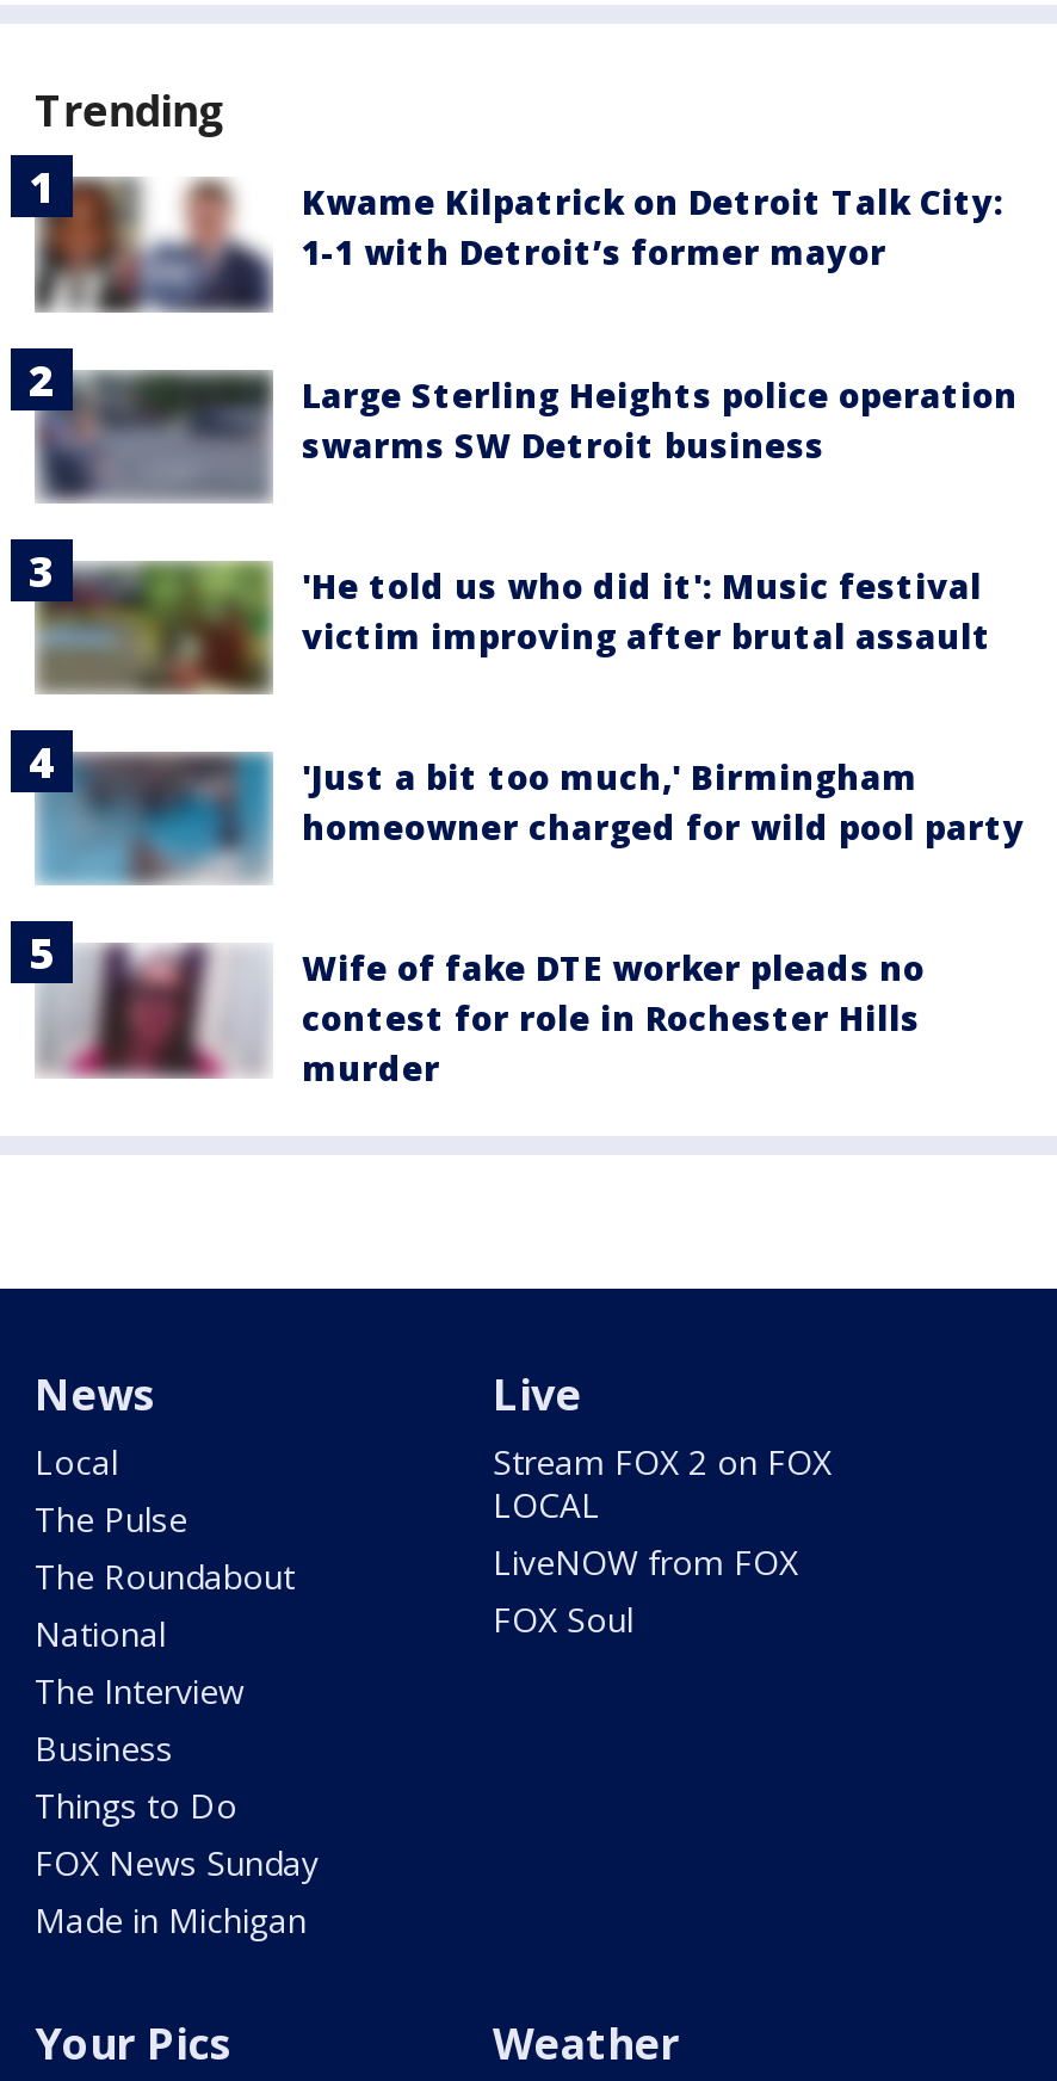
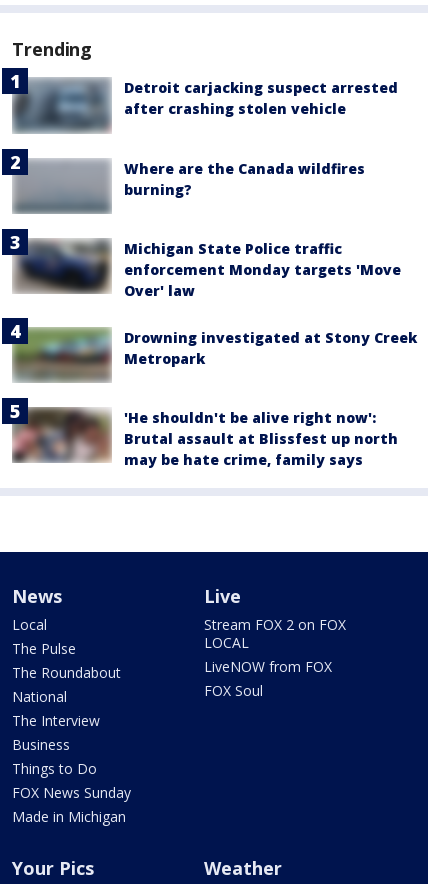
- [image]
- Kwame Kilpatrick on Detroit Talk City:
- 1-1 with Detroit’s former mayor
+ [image]
+ Detroit carjacking suspect arrested
+ after crashing stolen vehicle

- [image]
- Large Sterling Heights police operation
- swarms SW Detroit business
+ [image]
+ Where are the Canada wildfires
+ burning?

- [image]
- 'He told us who did it': Music festival
- victim improving after brutal assault
+ [image]
+ Michigan State Police traffic
+ enforcement Monday targets 'Move
+ Over' law

- [image]
- 'Just a bit too much,' Birmingham
- homeowner charged for wild pool party
+ [image]
+ Drowning investigated at Stony Creek
+ Metropark

- [image]
- Wife of fake DTE worker pleads no
- contest for role in Rochester Hills
- murder
+ [image]
+ 'He shouldn't be alive right now':
+ Brutal assault at Blissfest up north
+ may be hate crime, family says
